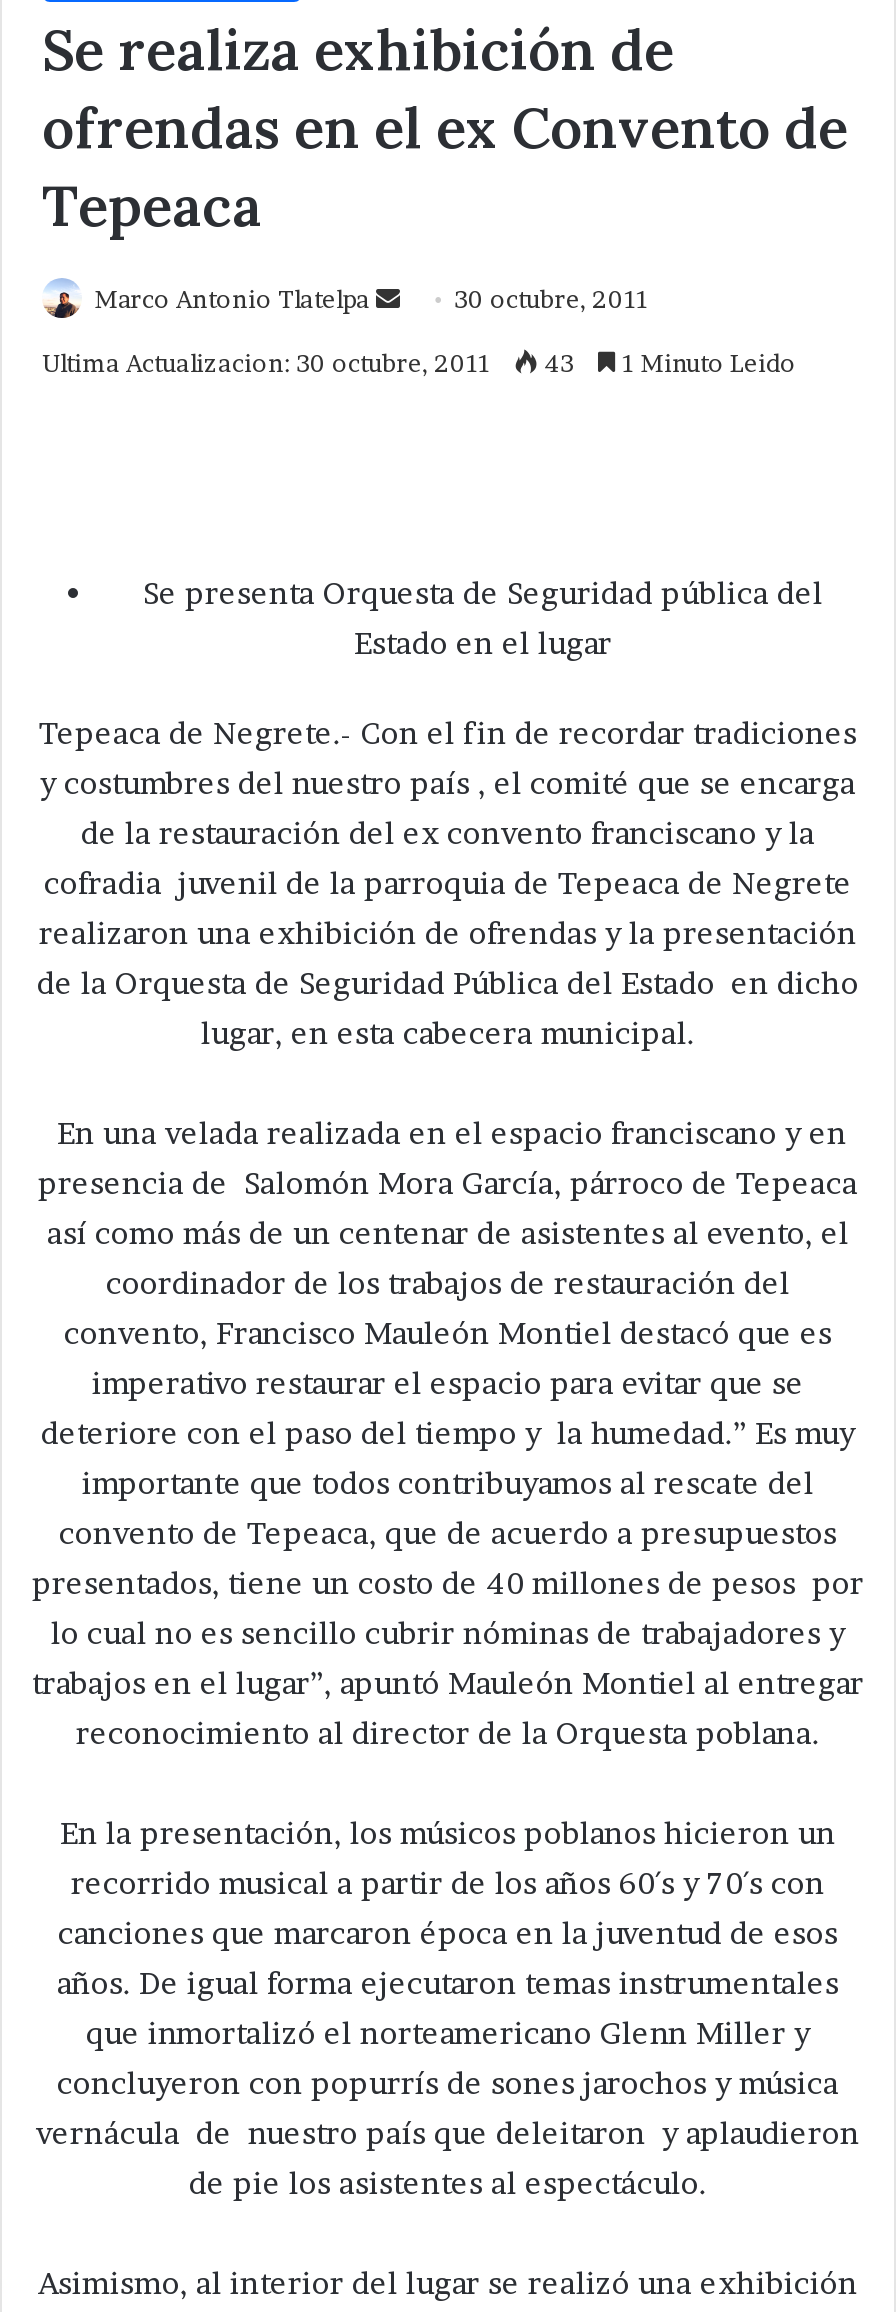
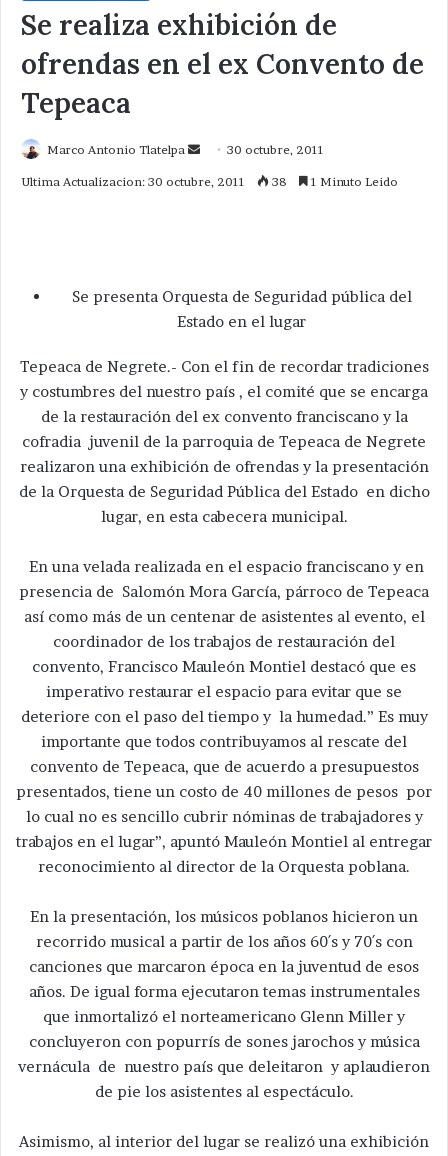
- Ultima Actualizacion: 30 octubre, 2011 43 1 Minuto Leido
+ Ultima Actualizacion: 30 octubre, 2011 38 1 Minuto Leido
